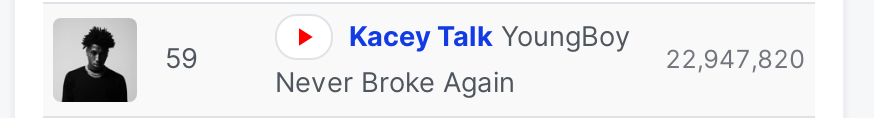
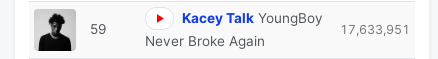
- 22,947,820
+ 17,633,951
